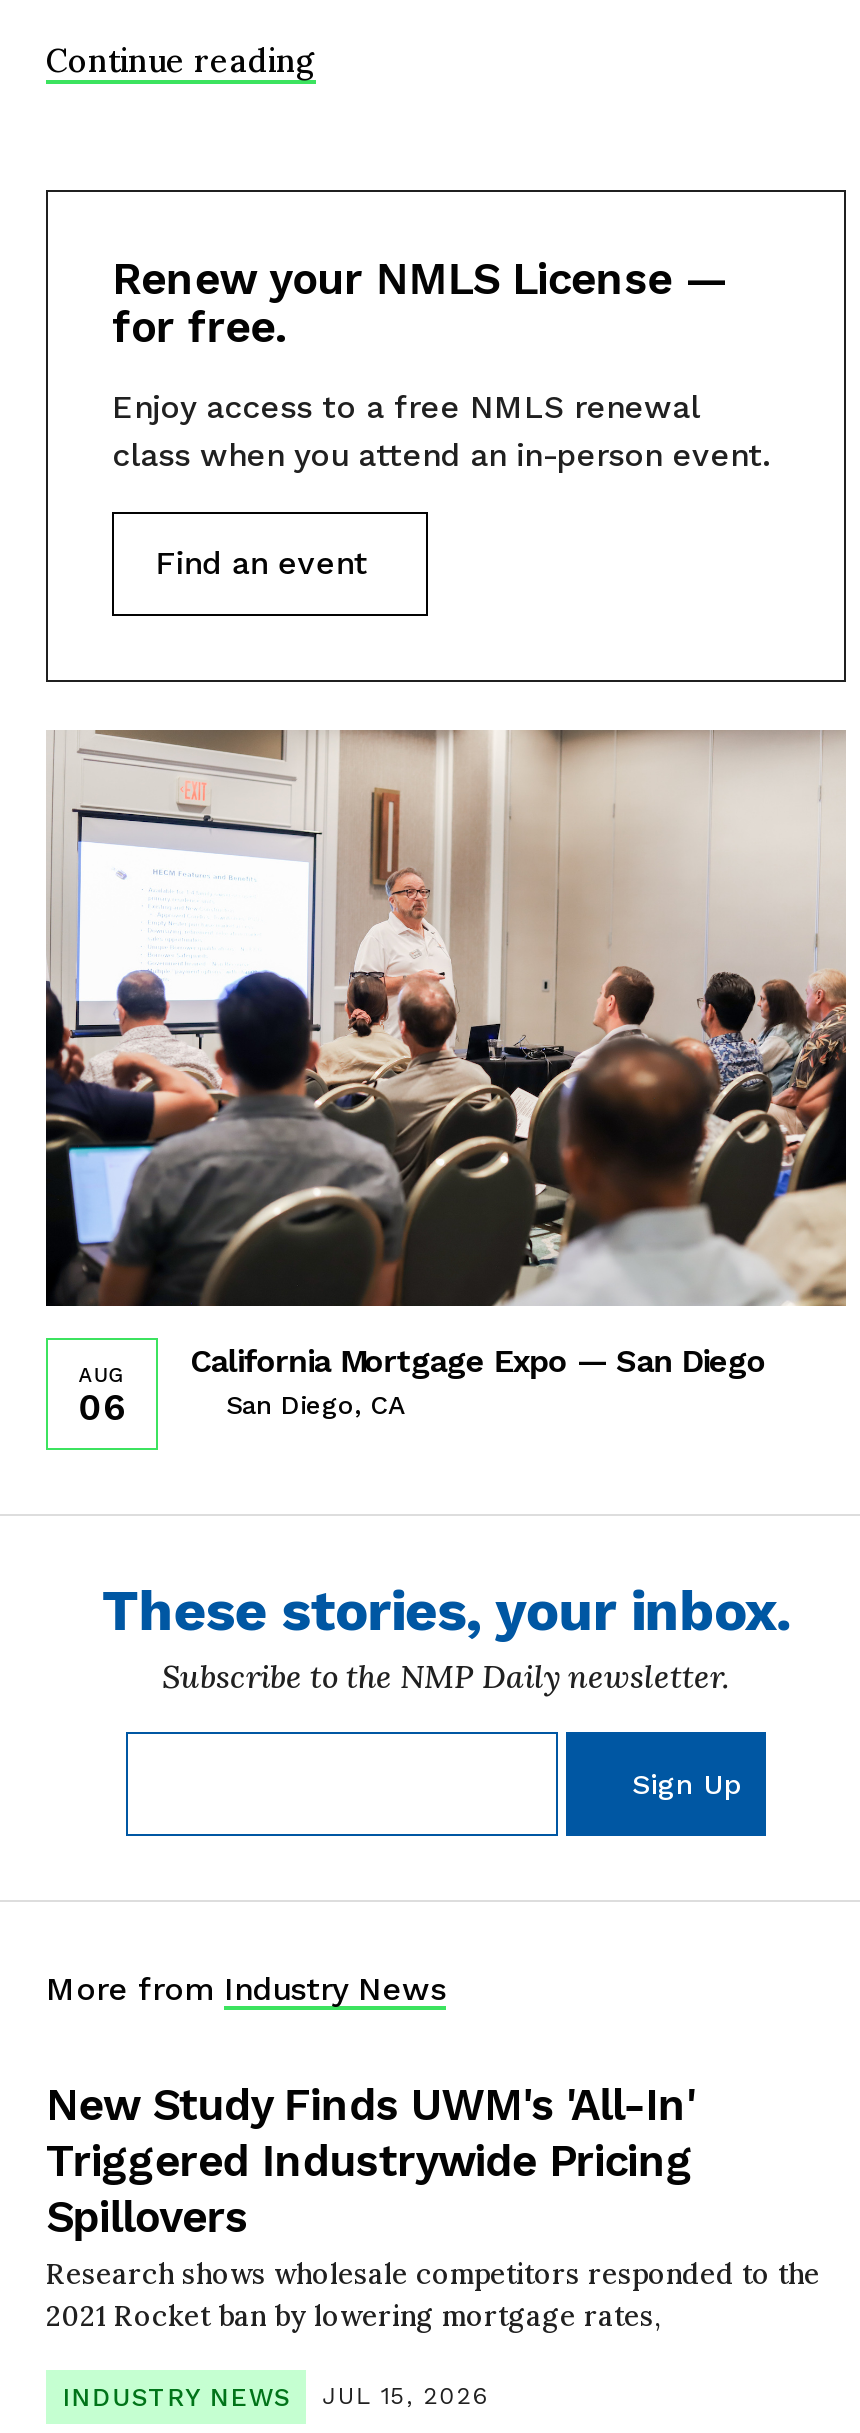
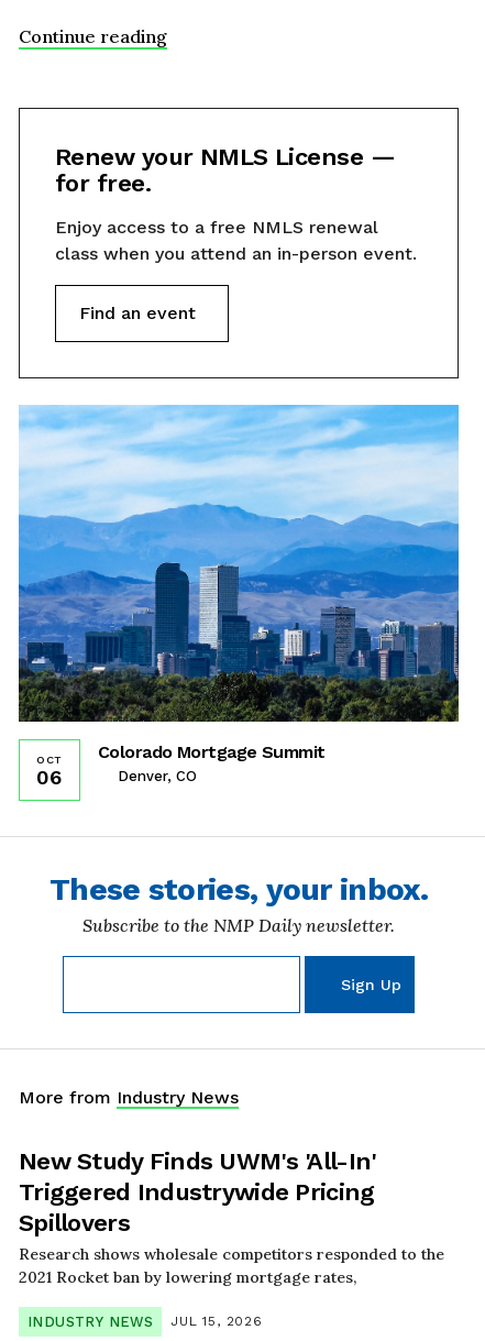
- [image]
- California Mortgage Expo — San Diego
- San Diego, CA
+ [image]
+ Colorado Mortgage Summit
+ Denver, CO

- AUG
+ OCT
